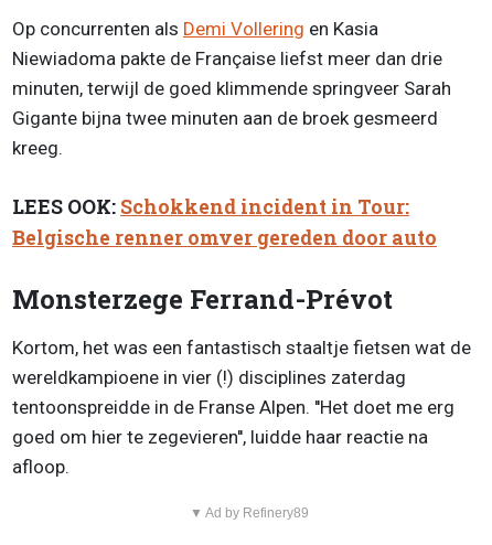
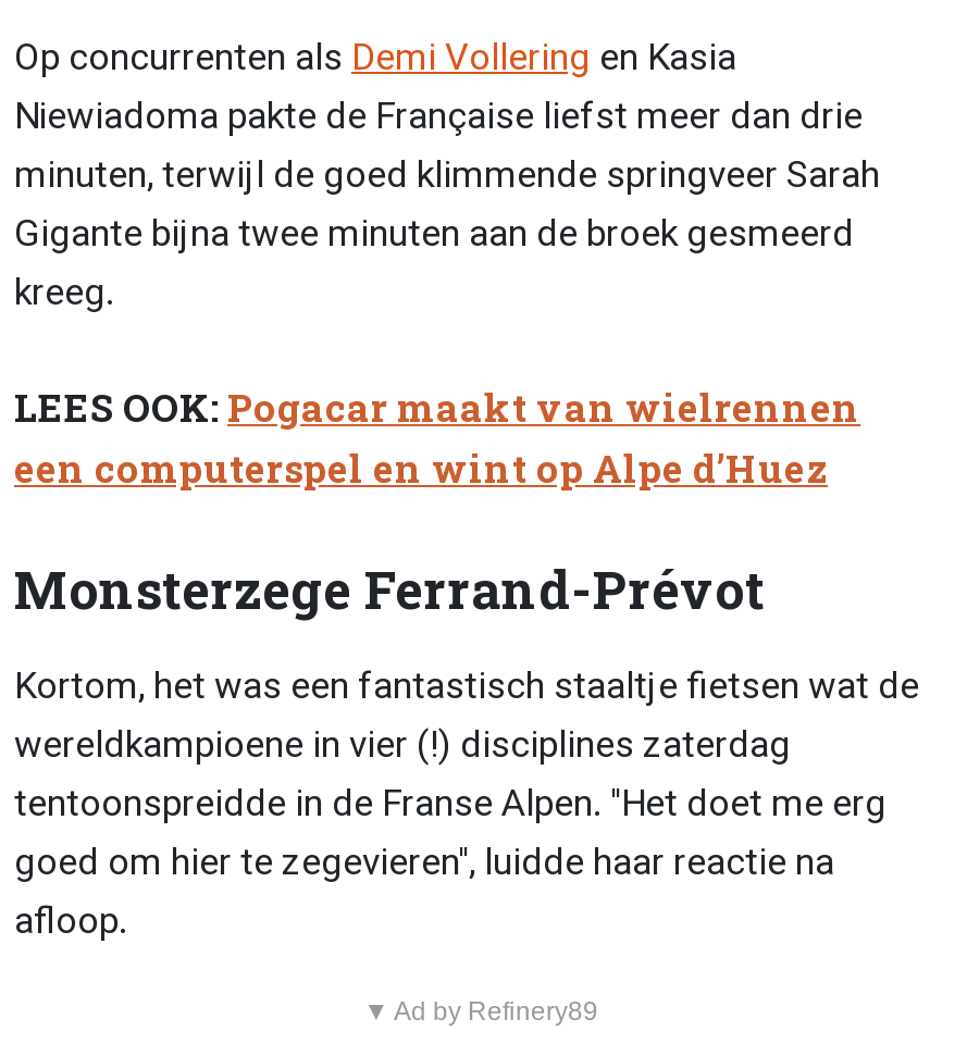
- LEES OOK: Schokkend incident in Tour:
- Belgische renner omver gereden door auto
+ LEES OOK: Pogacar maakt van wielrennen
+ een computerspel en wint op Alpe d’Huez
